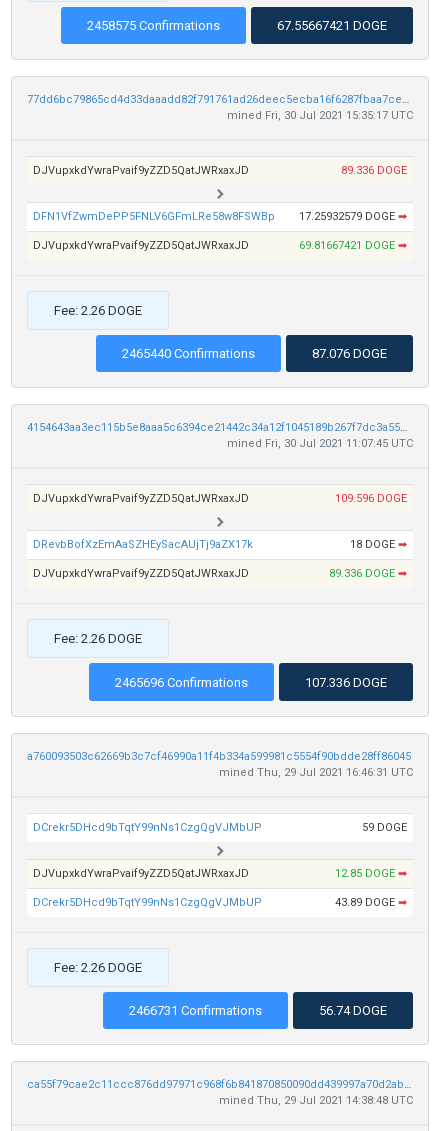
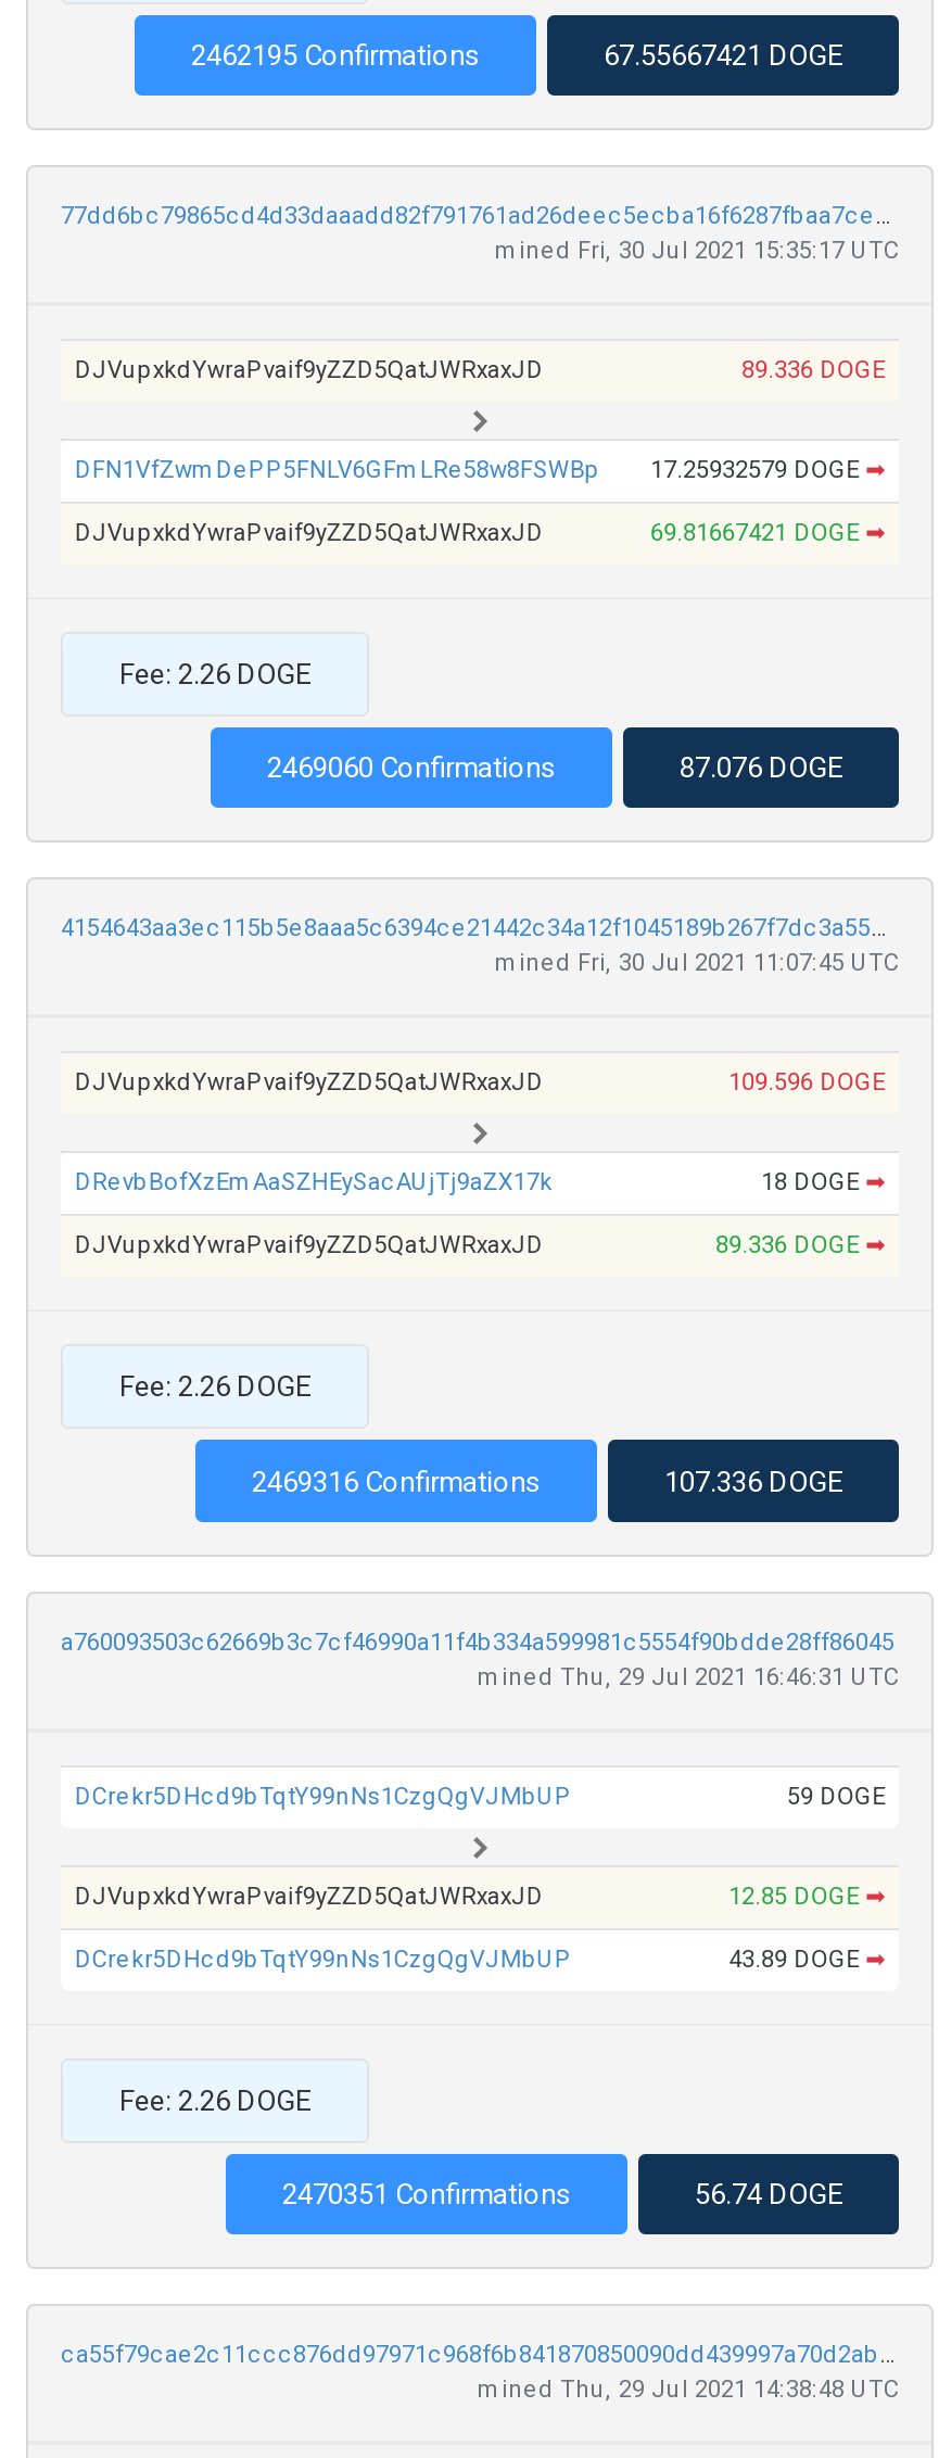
- 2458575 Confirmations
+ 2462195 Confirmations

- 2465440 Confirmations
+ 2469060 Confirmations

- 2465696 Confirmations
+ 2469316 Confirmations

- 2466731 Confirmations
+ 2470351 Confirmations
